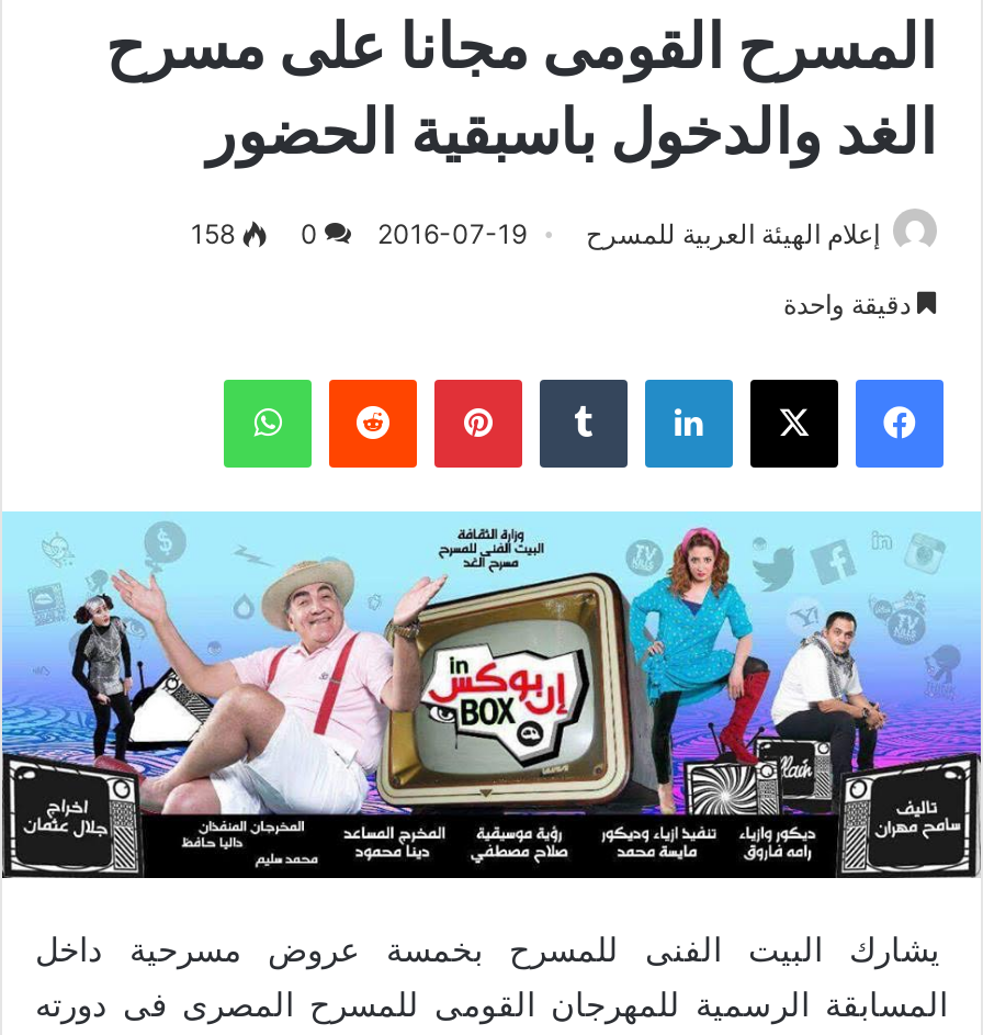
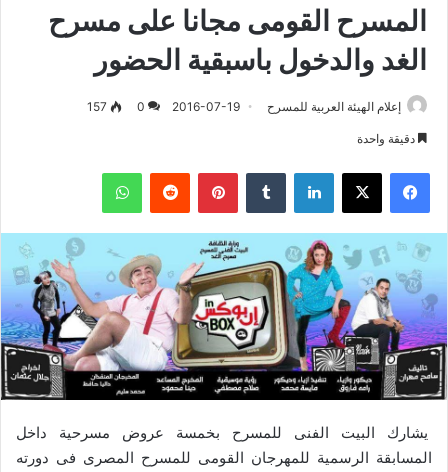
- إعلام الهيئة العربية للمسرح 2016-07-19 0 158
+ إعلام الهيئة العربية للمسرح 2016-07-19 0 157
